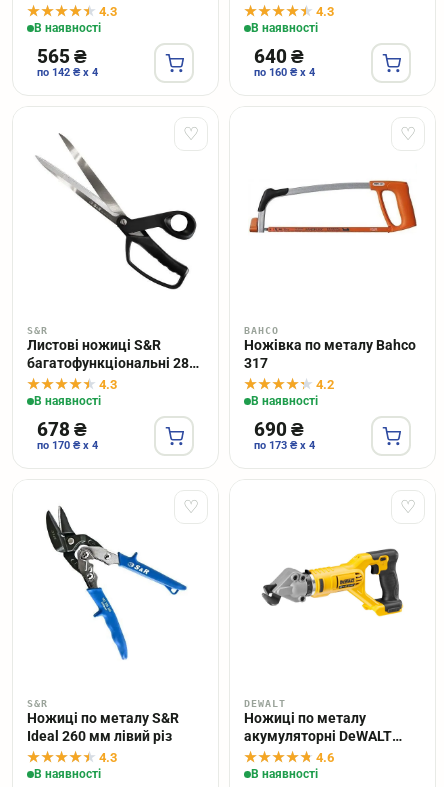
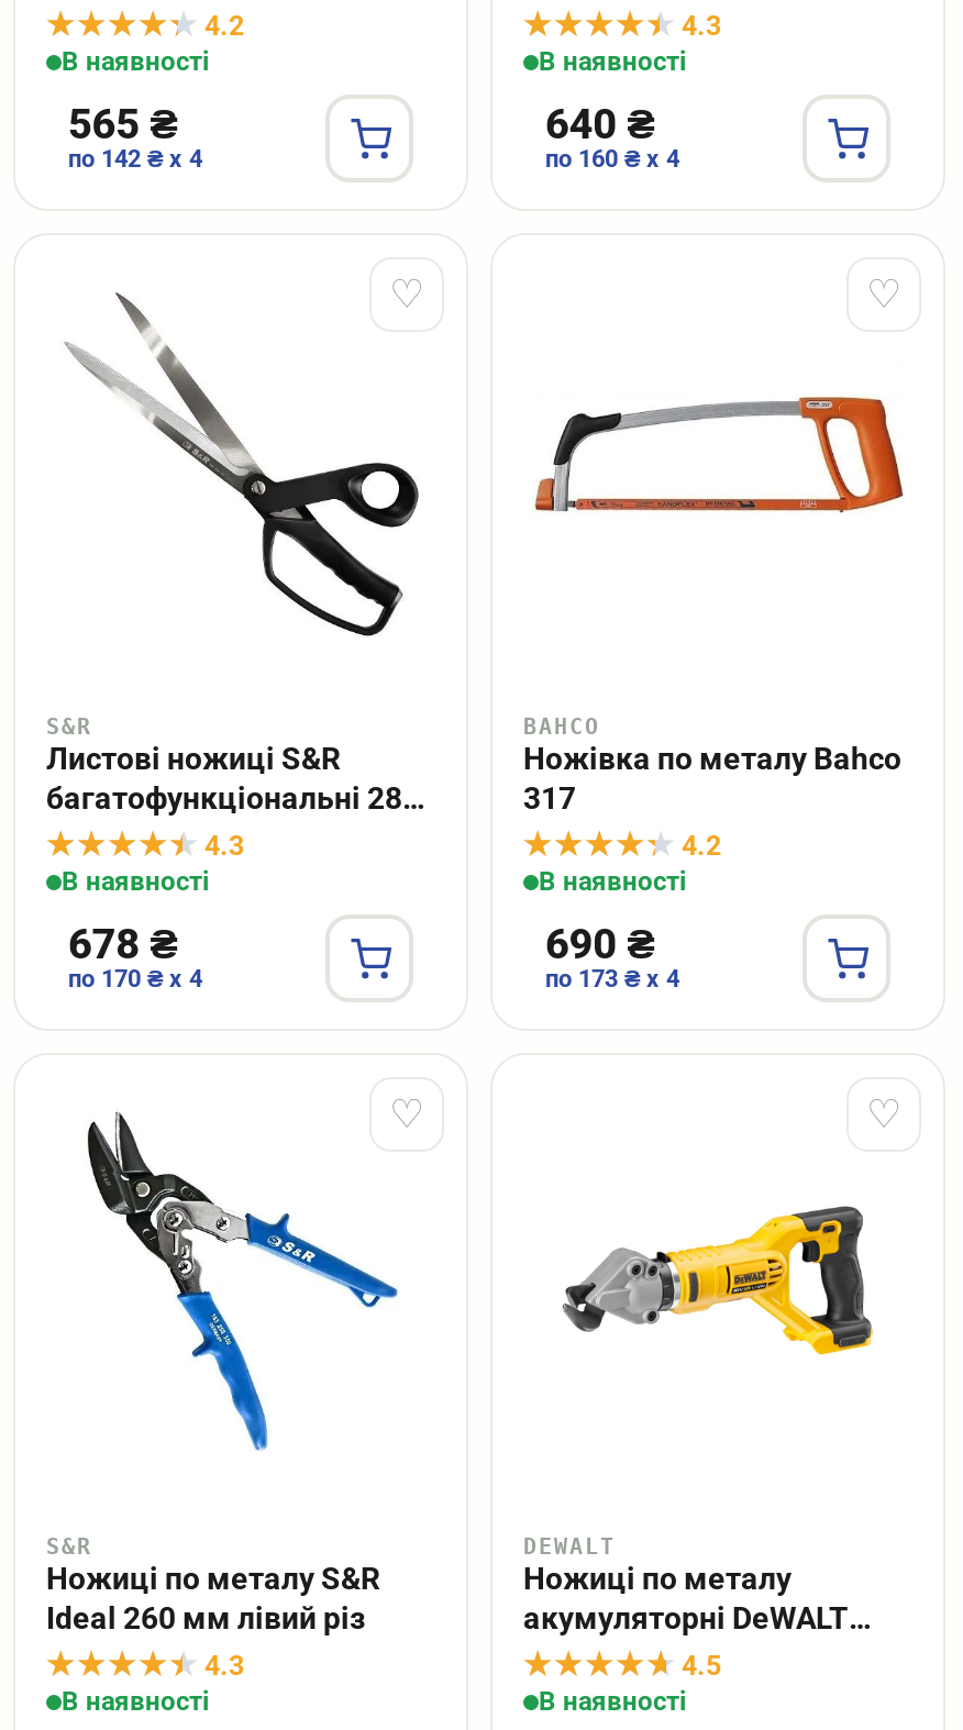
- 4.3
+ 4.2

- 4.6
+ 4.5
